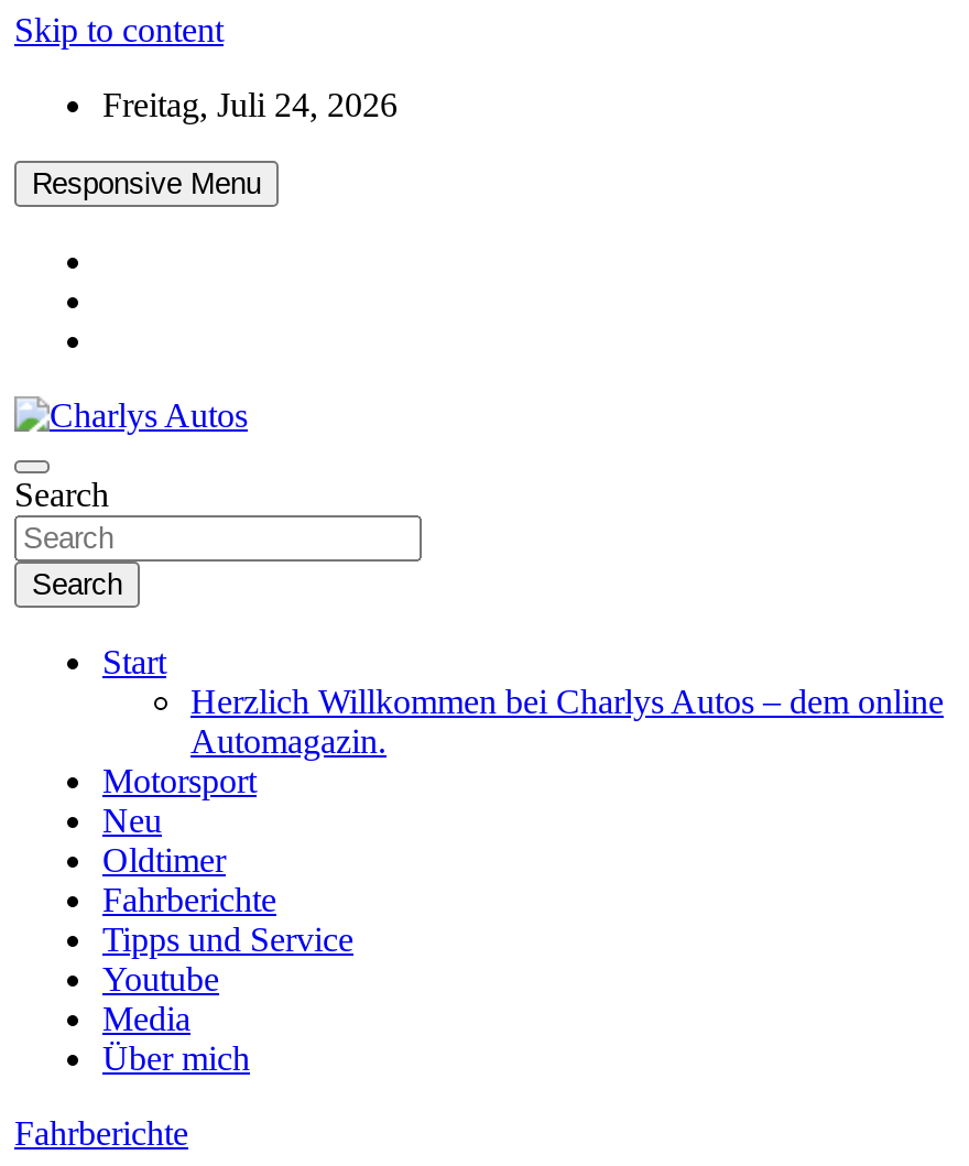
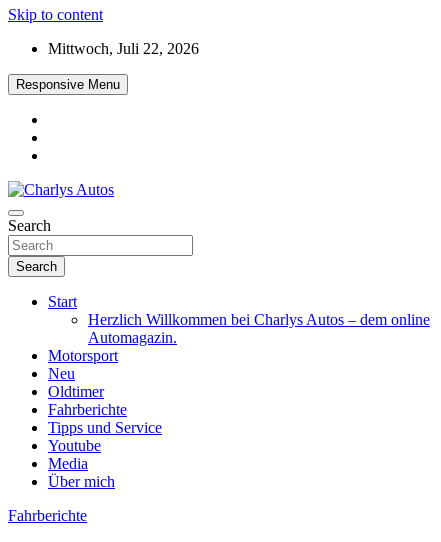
- Freitag, Juli 24, 2026
+ Mittwoch, Juli 22, 2026
